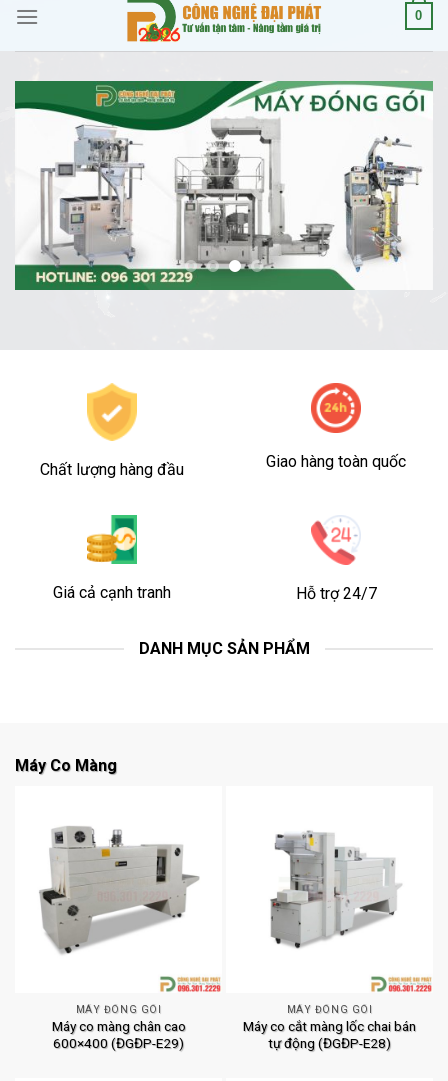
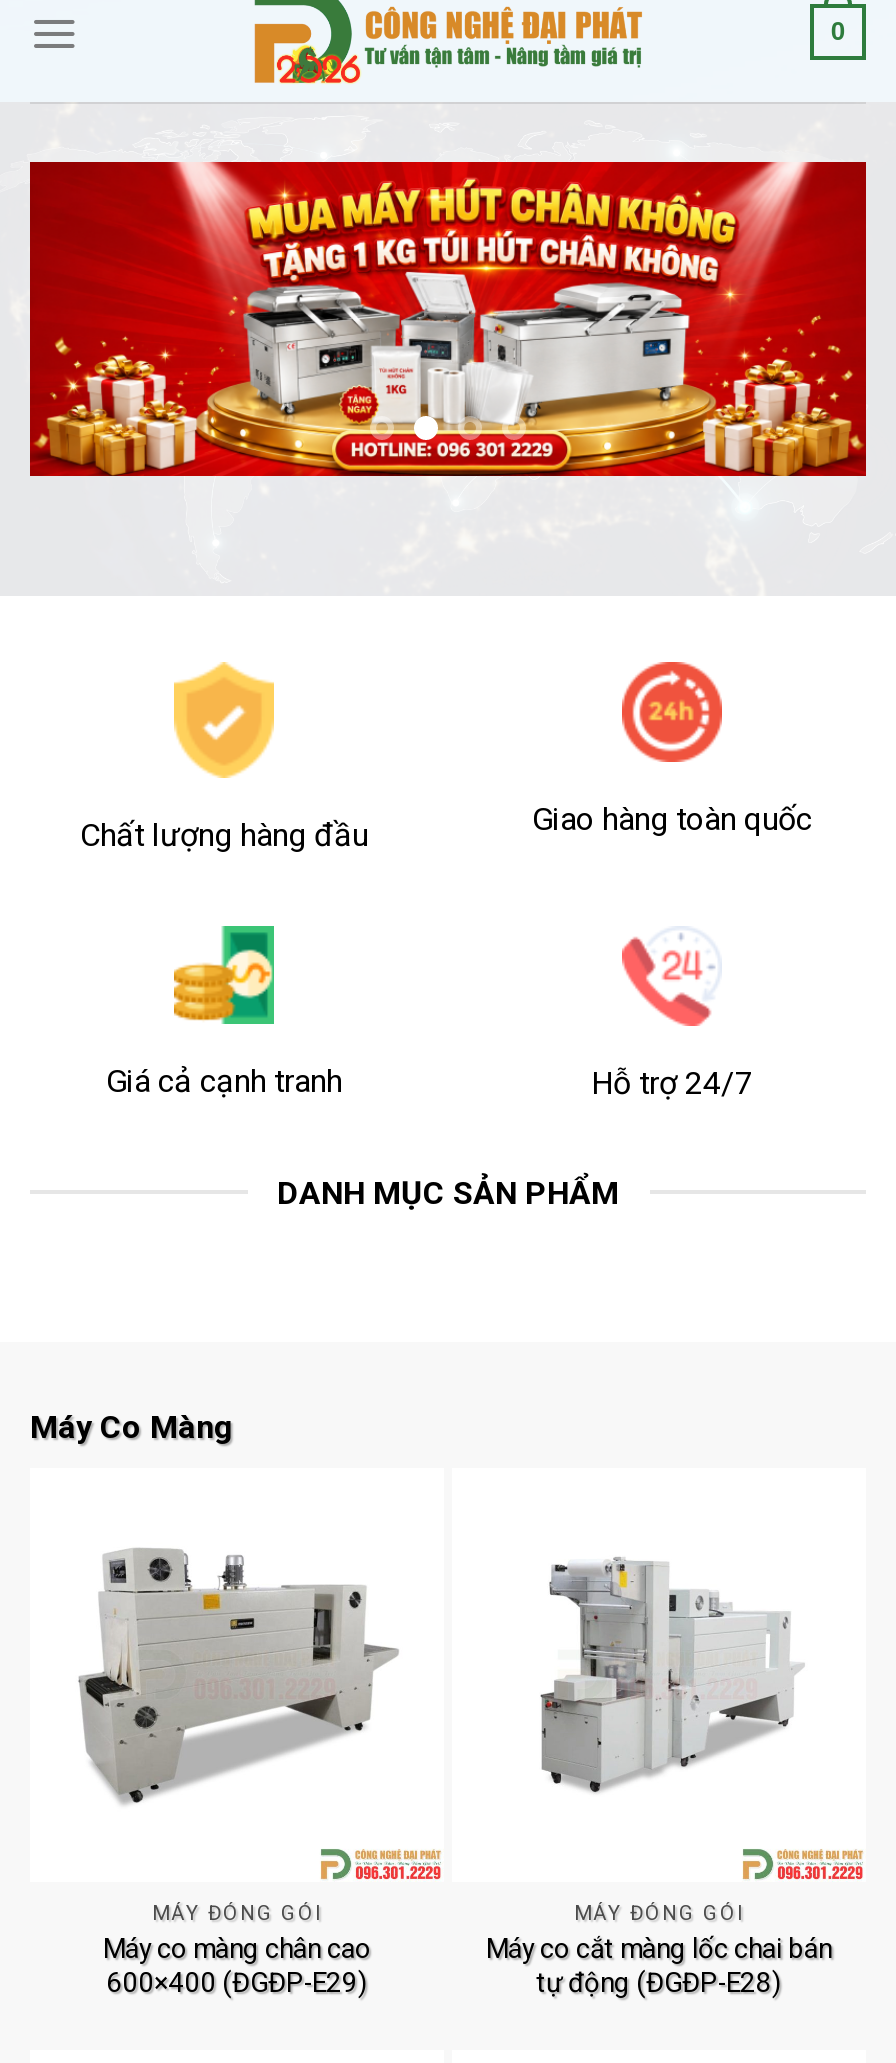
- [image]
+ [image]
